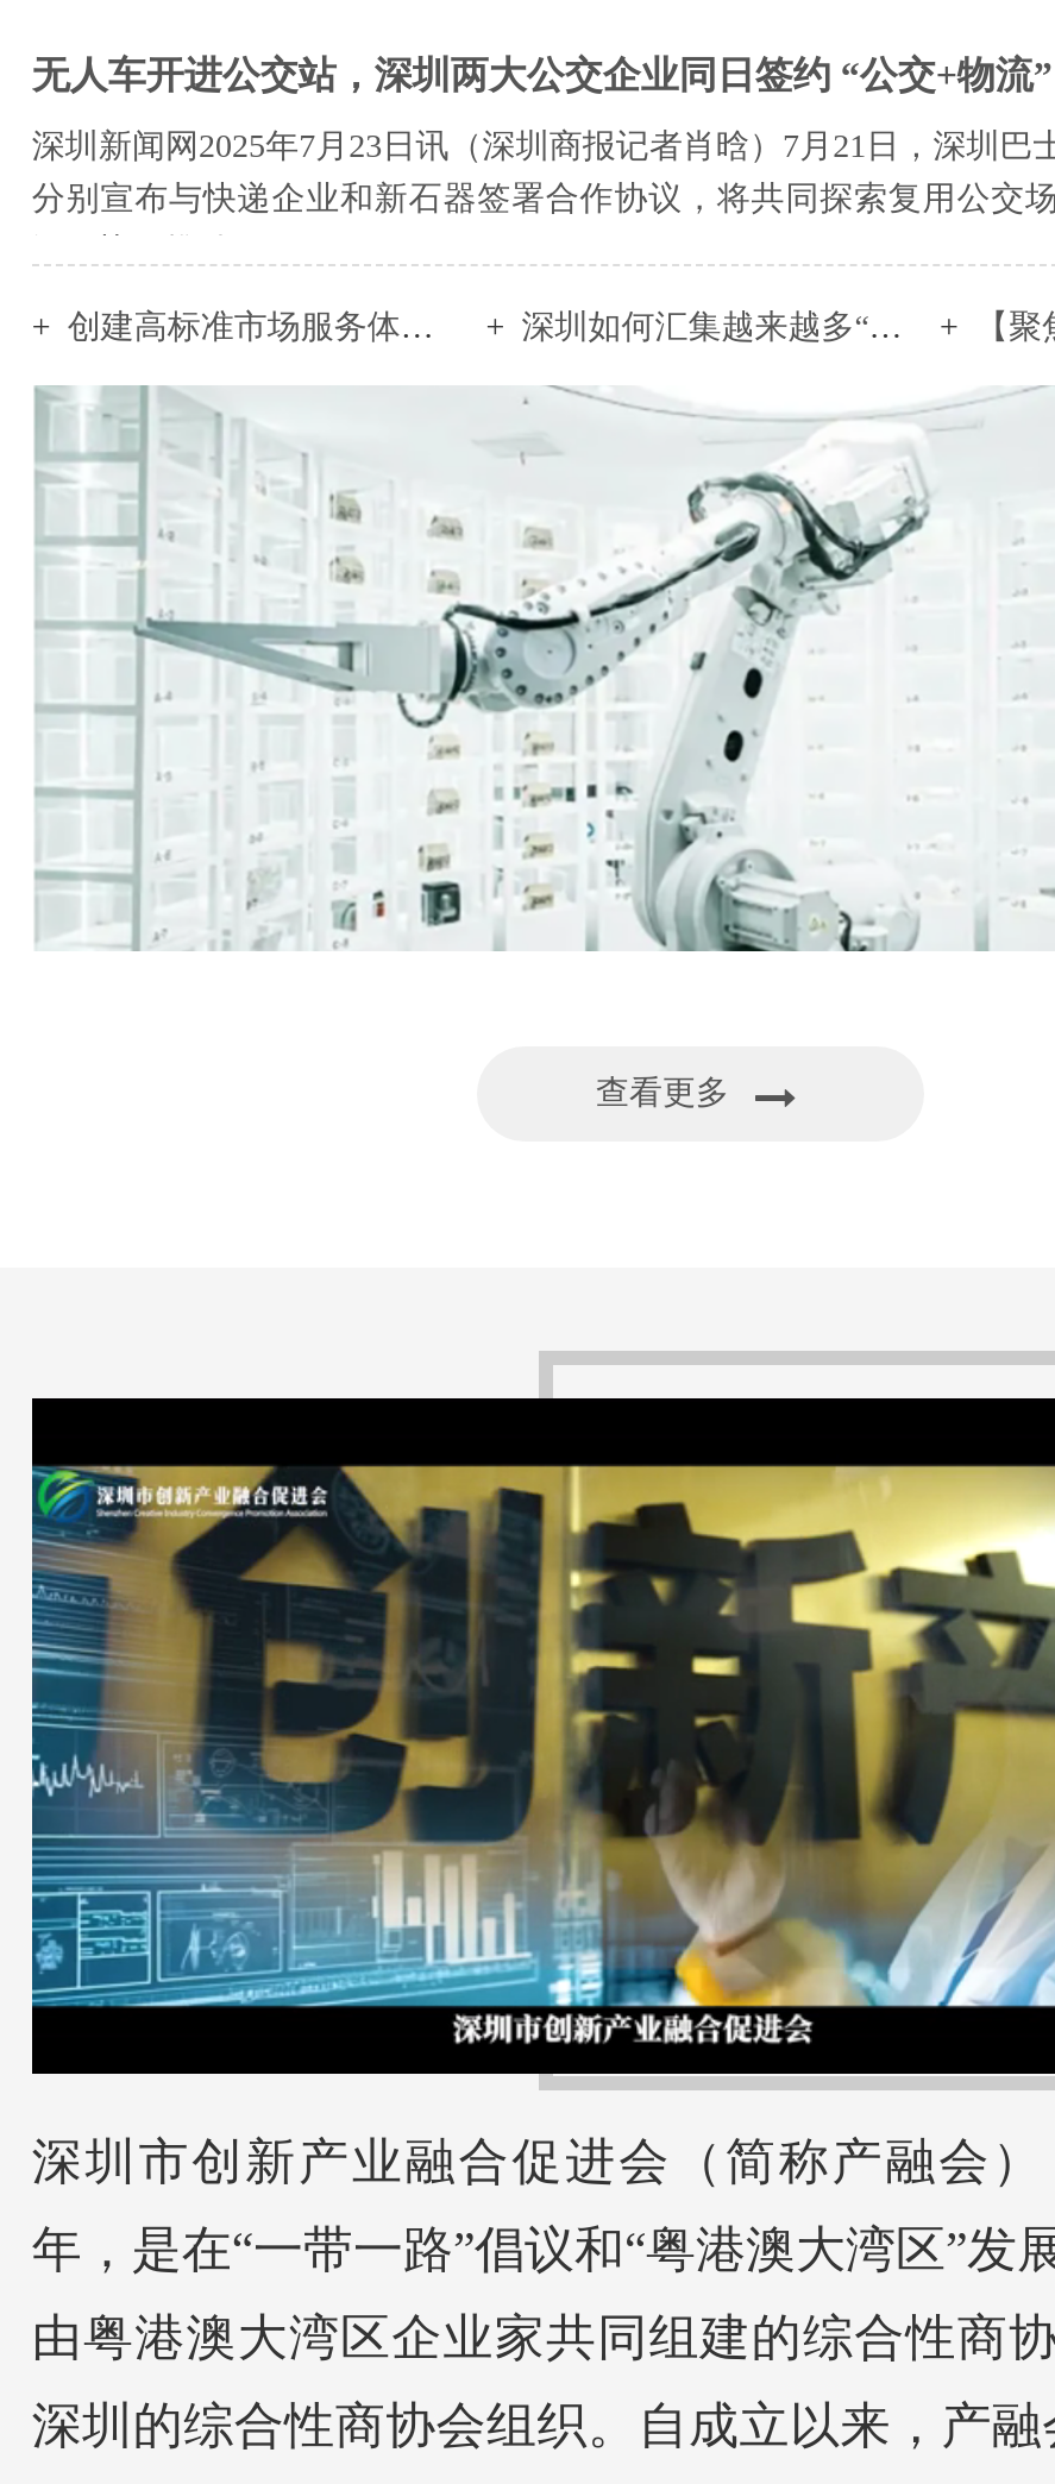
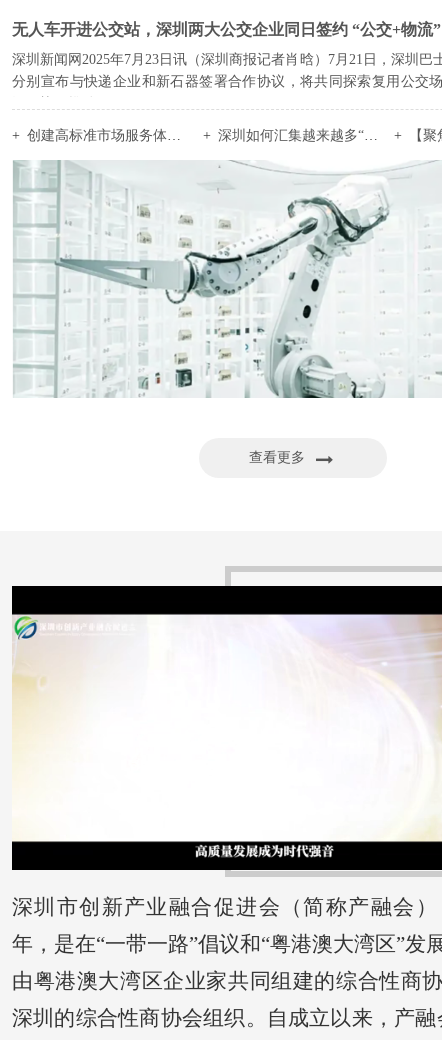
- [image]
+ [image]
